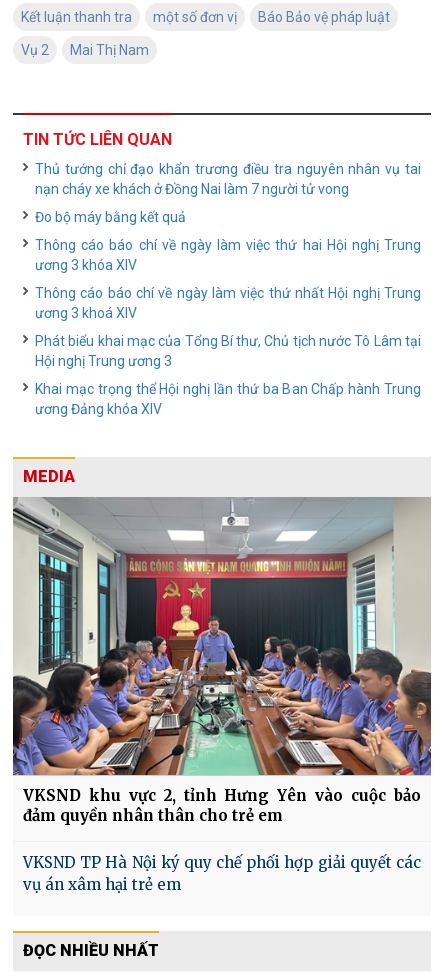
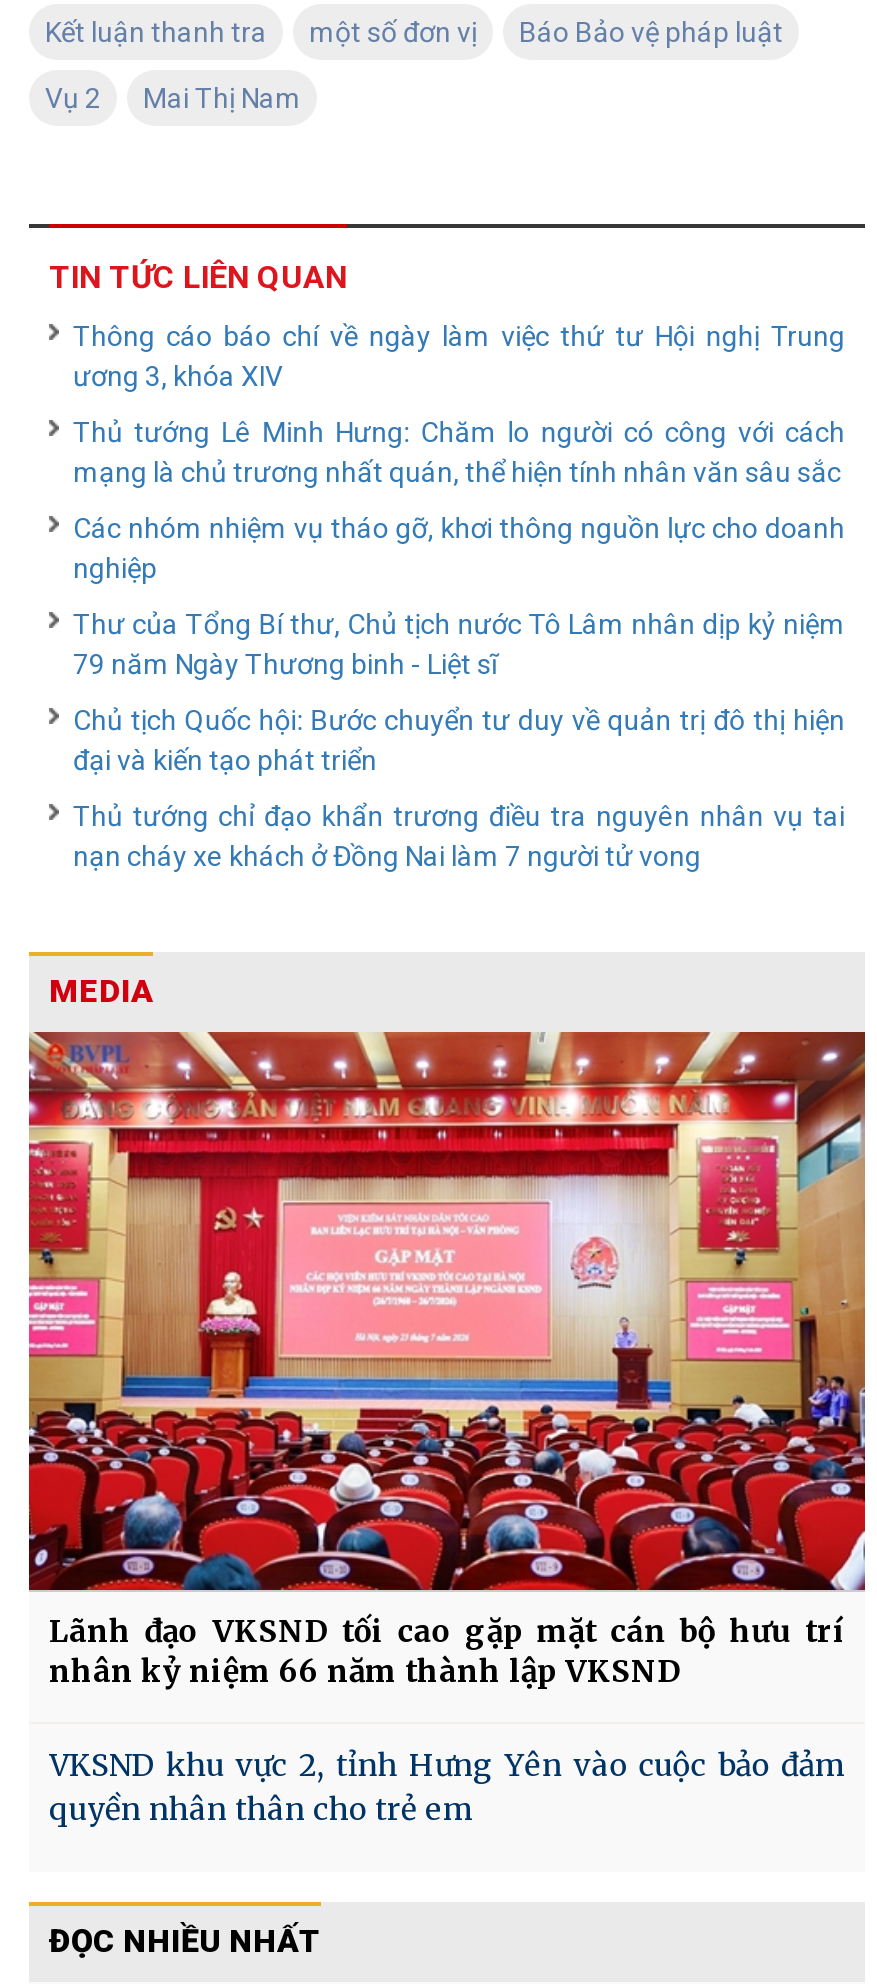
+ Thông cáo báo chí về ngày làm việc thứ tư Hội nghị Trung
+ ương 3, khóa XIV
+ Thủ tướng Lê Minh Hưng: Chăm lo người có công với cách
+ mạng là chủ trương nhất quán, thể hiện tính nhân văn sâu sắc
+ Các nhóm nhiệm vụ tháo gỡ, khơi thông nguồn lực cho doanh
+ nghiệp
+ Thư của Tổng Bí thư, Chủ tịch nước Tô Lâm nhân dịp kỷ niệm
+ 79 năm Ngày Thương binh - Liệt sĩ
+ Chủ tịch Quốc hội: Bước chuyển tư duy về quản trị đô thị hiện
+ đại và kiến tạo phát triển

moved down: Thủ tướng chỉ đạo khẩn trương điều tra nguyên nhân vụ tai | nạn cháy xe khách ở Đồng Nai làm 7 người tử vong

- Đo bộ máy bằng kết quả
- Thông cáo báo chí về ngày làm việc thứ hai Hội nghị Trung
- ương 3 khóa XIV
- Thông cáo báo chí về ngày làm việc thứ nhất Hội nghị Trung
- ương 3 khoá XIV
- Phát biểu khai mạc của Tổng Bí thư, Chủ tịch nước Tô Lâm tại
- Hội nghị Trung ương 3
- Khai mạc trọng thể Hội nghị lần thứ ba Ban Chấp hành Trung
- ương Đảng khóa XIV

- [image]
- VKSND khu vực 2, tỉnh Hưng Yên vào cuộc bảo
- đảm quyền nhân thân cho trẻ em
+ [image]
+ Lãnh đạo VKSND tối cao gặp mặt cán bộ hưu trí
+ nhân kỷ niệm 66 năm thành lập VKSND

- VKSND TP Hà Nội ký quy chế phối hợp giải quyết các
- vụ án xâm hại trẻ em
+ VKSND khu vực 2, tỉnh Hưng Yên vào cuộc bảo đảm
+ quyền nhân thân cho trẻ em
